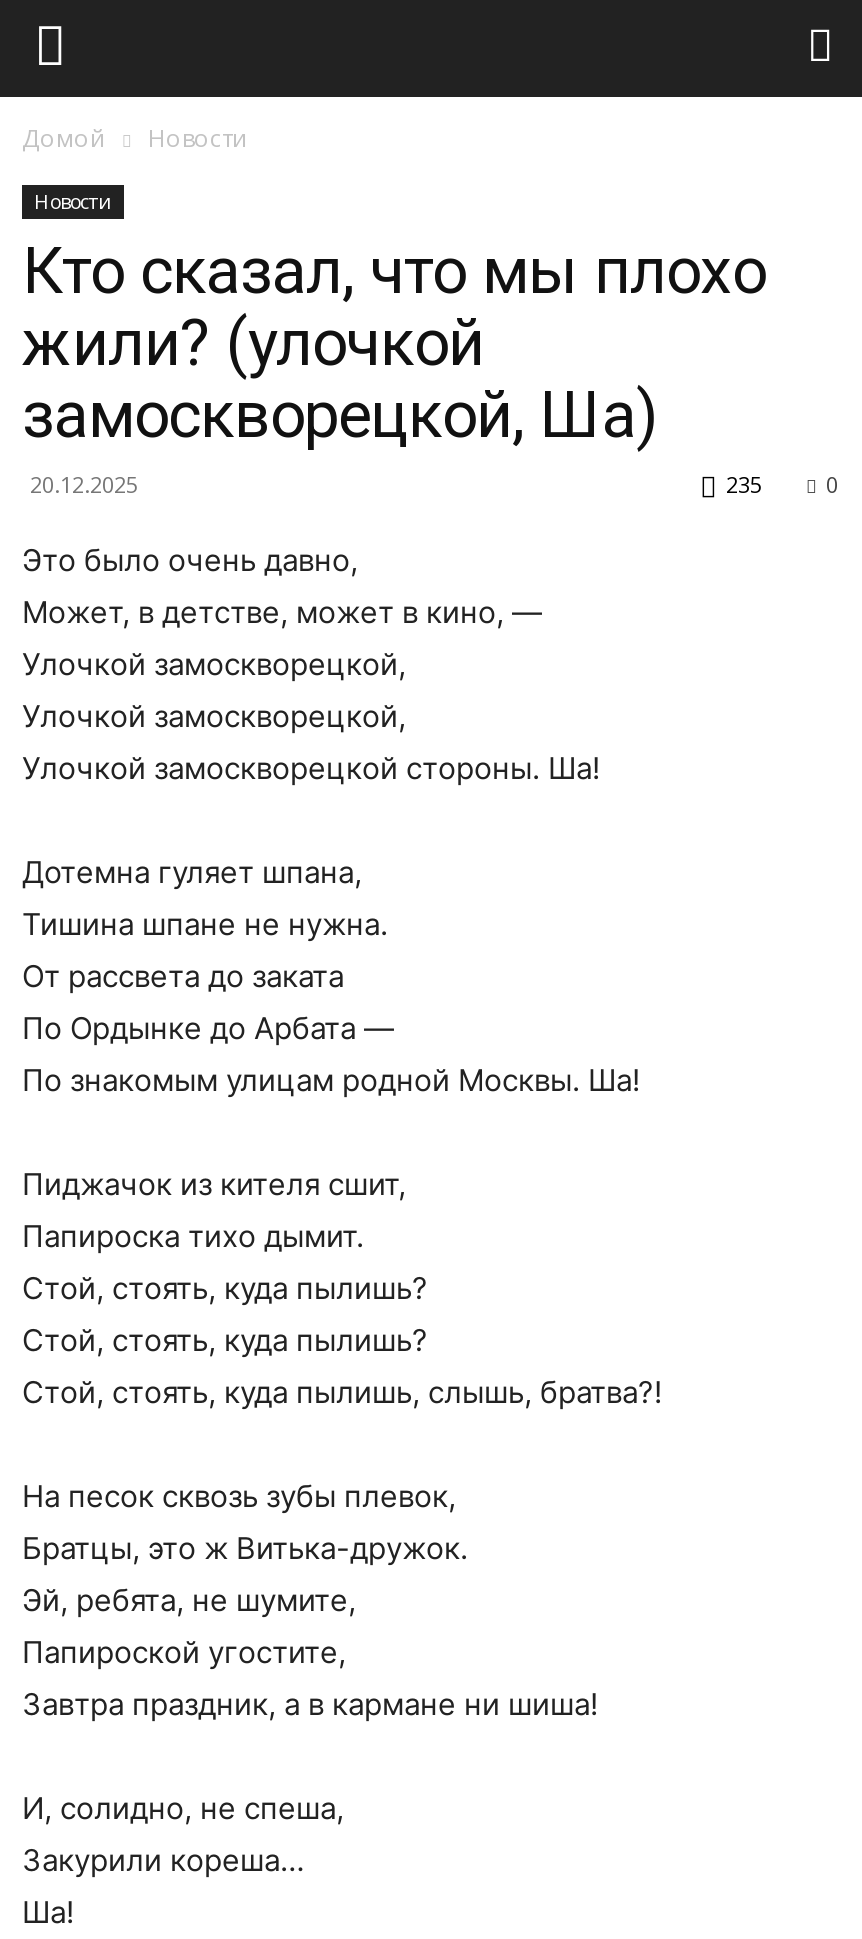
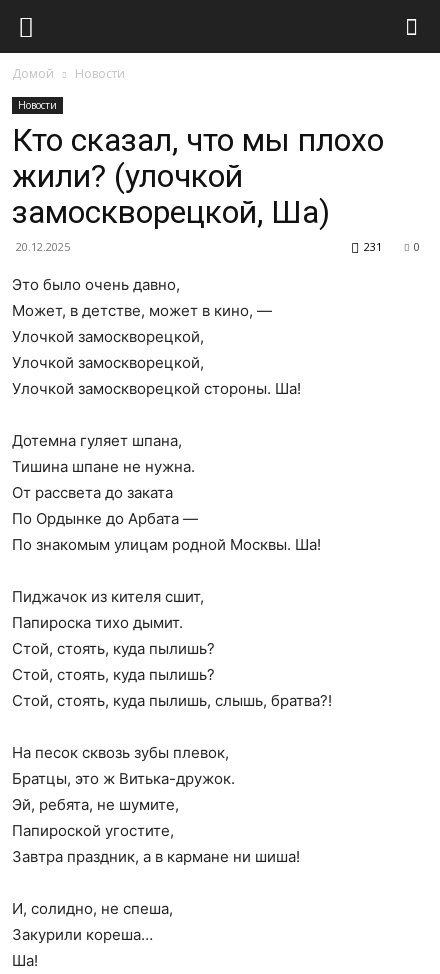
- 235
+ 231
